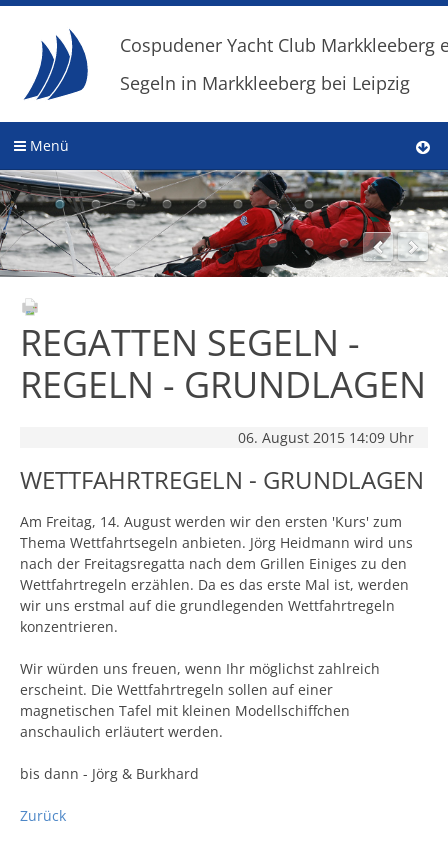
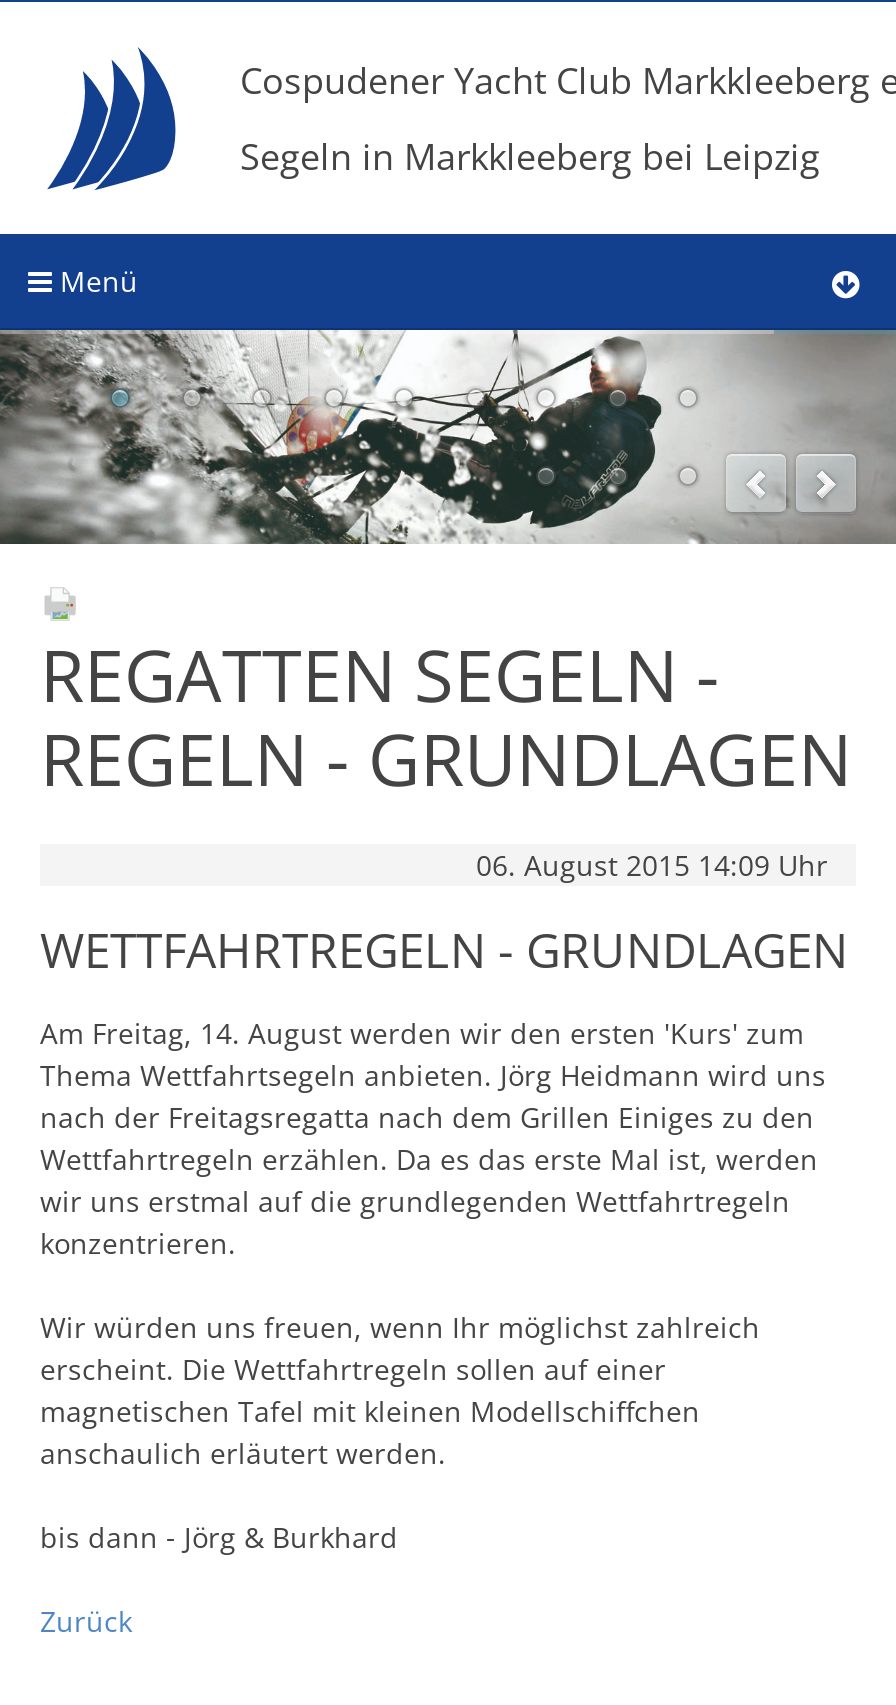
- [image]
+ [image]
